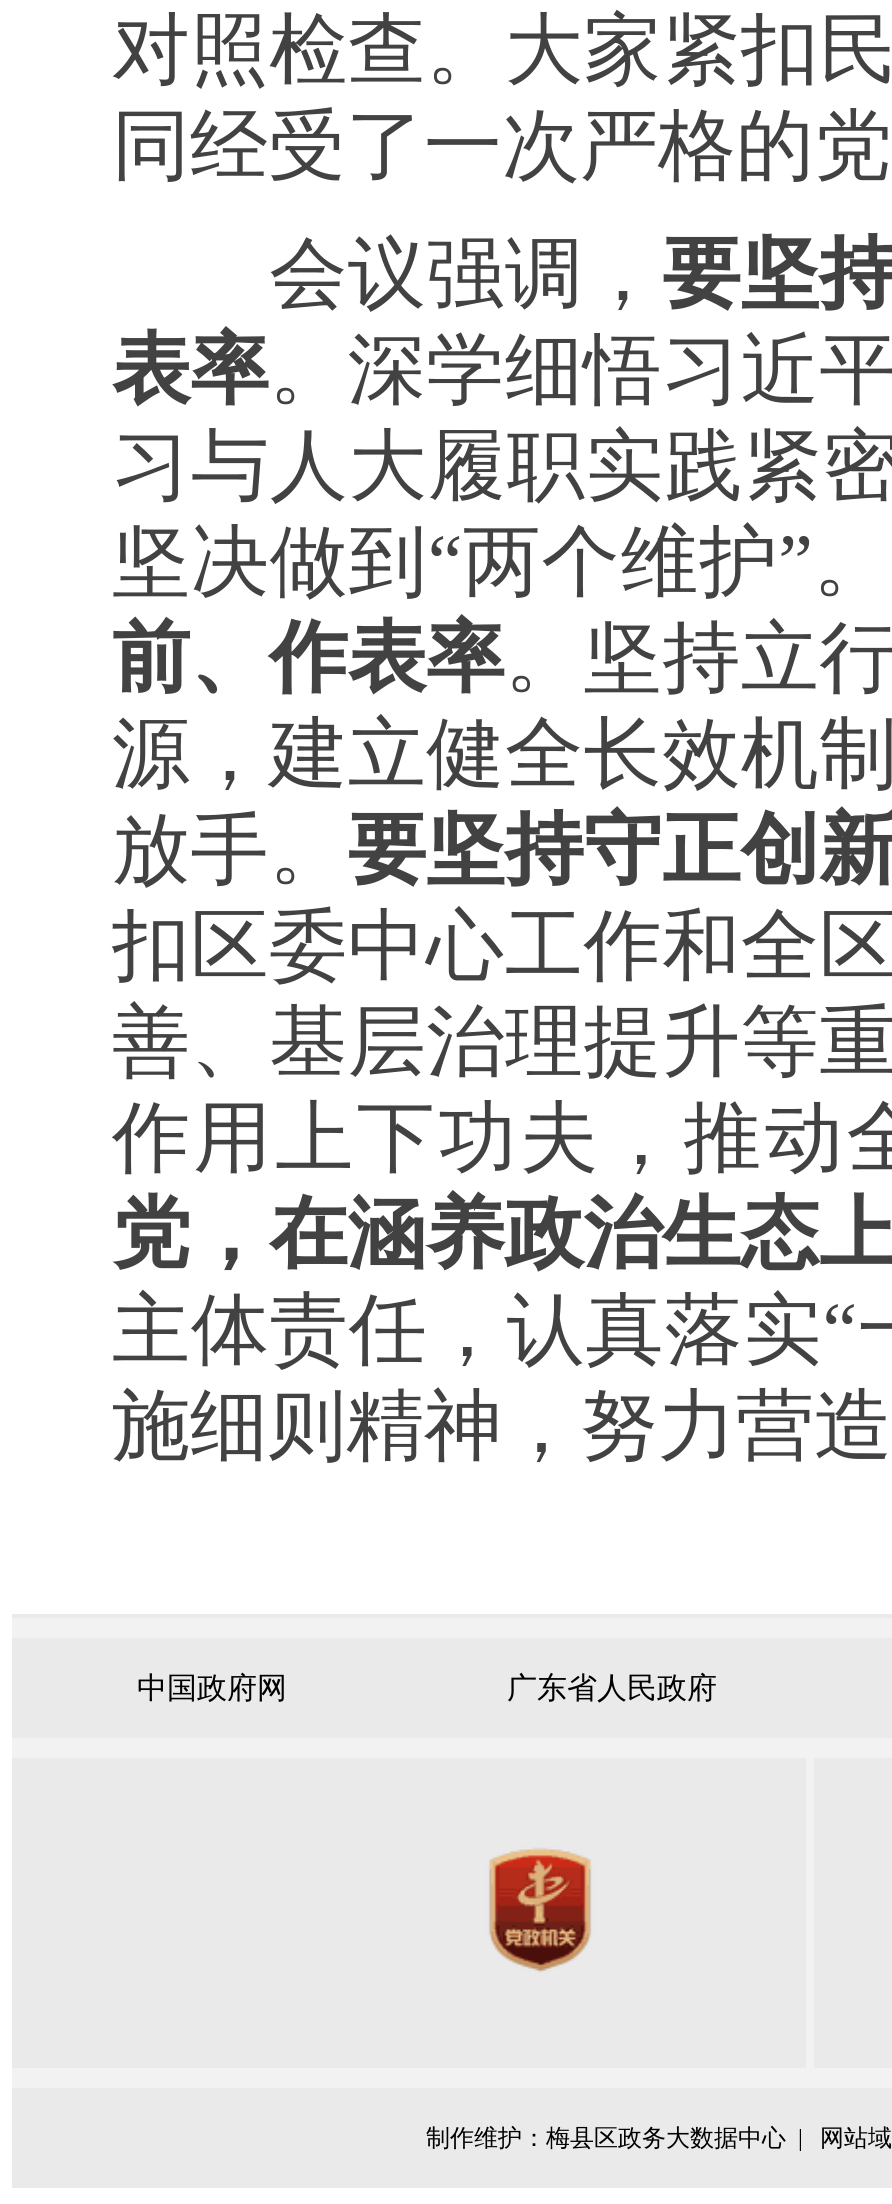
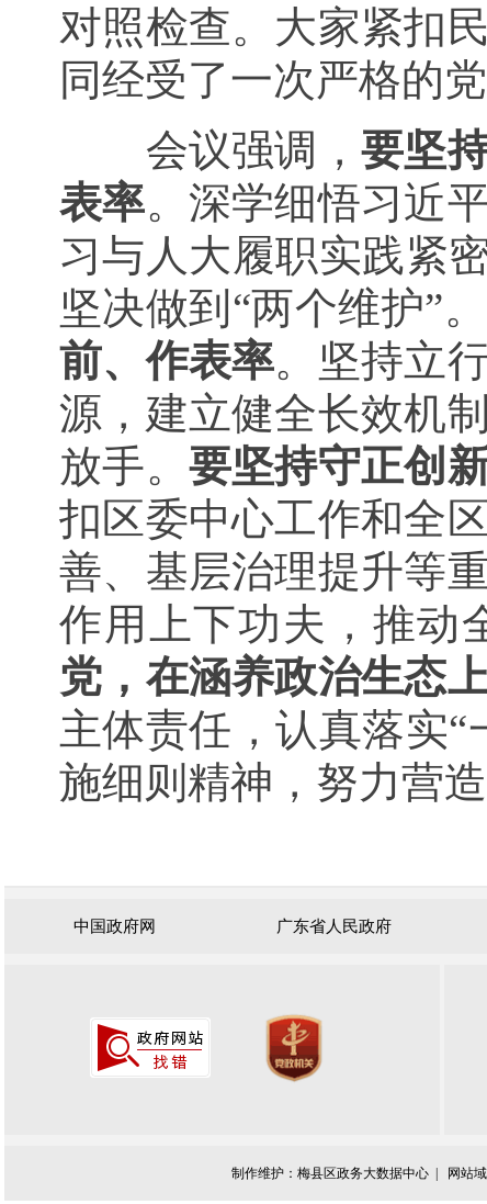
+ [image]
